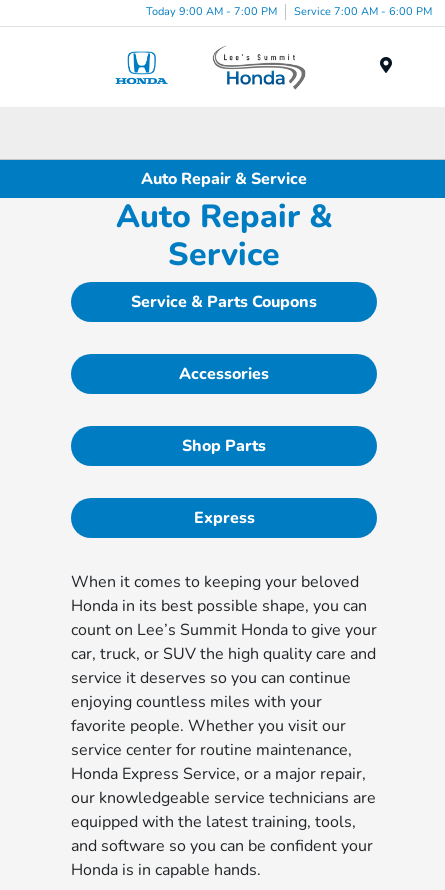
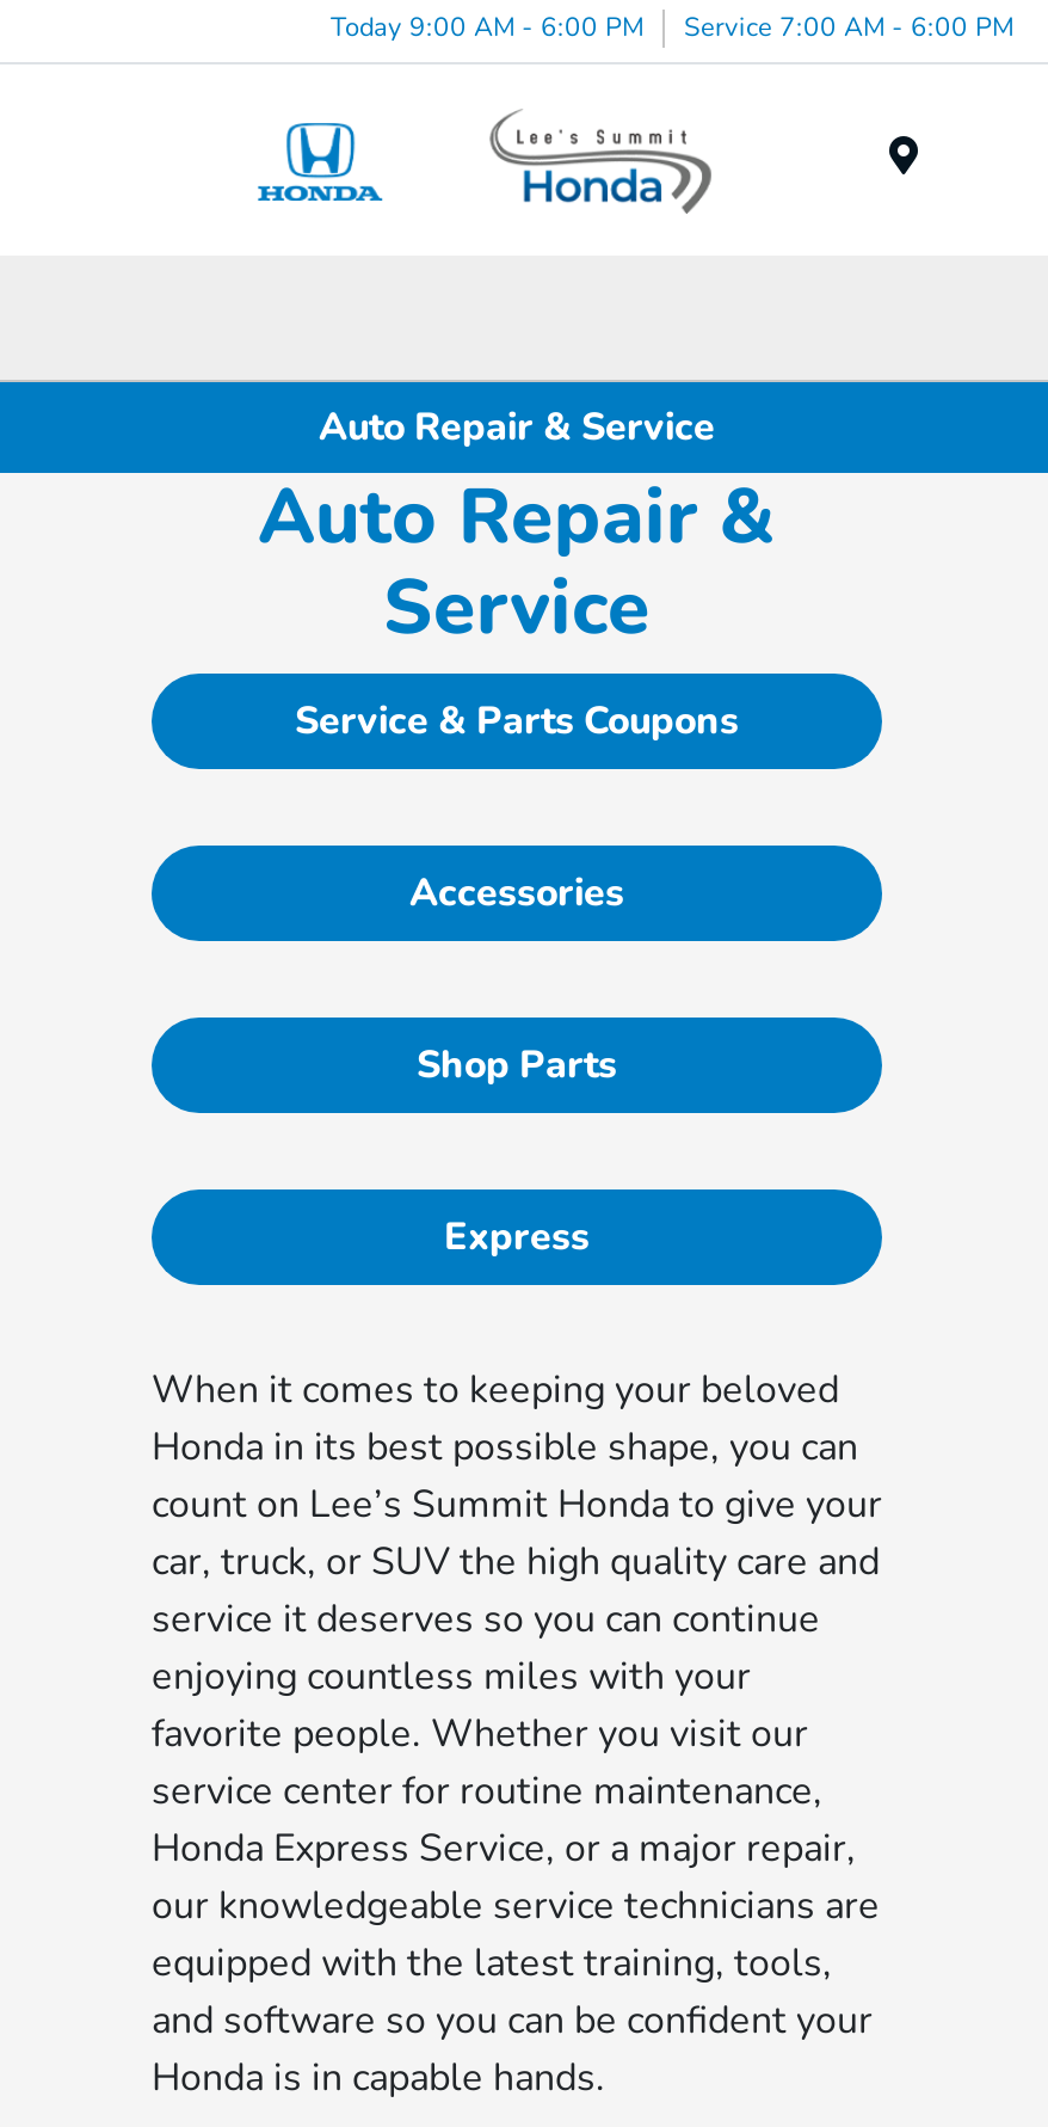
- Today 9:00 AM - 7:00 PM Service 7:00 AM - 6:00 PM
+ Today 9:00 AM - 6:00 PM Service 7:00 AM - 6:00 PM
